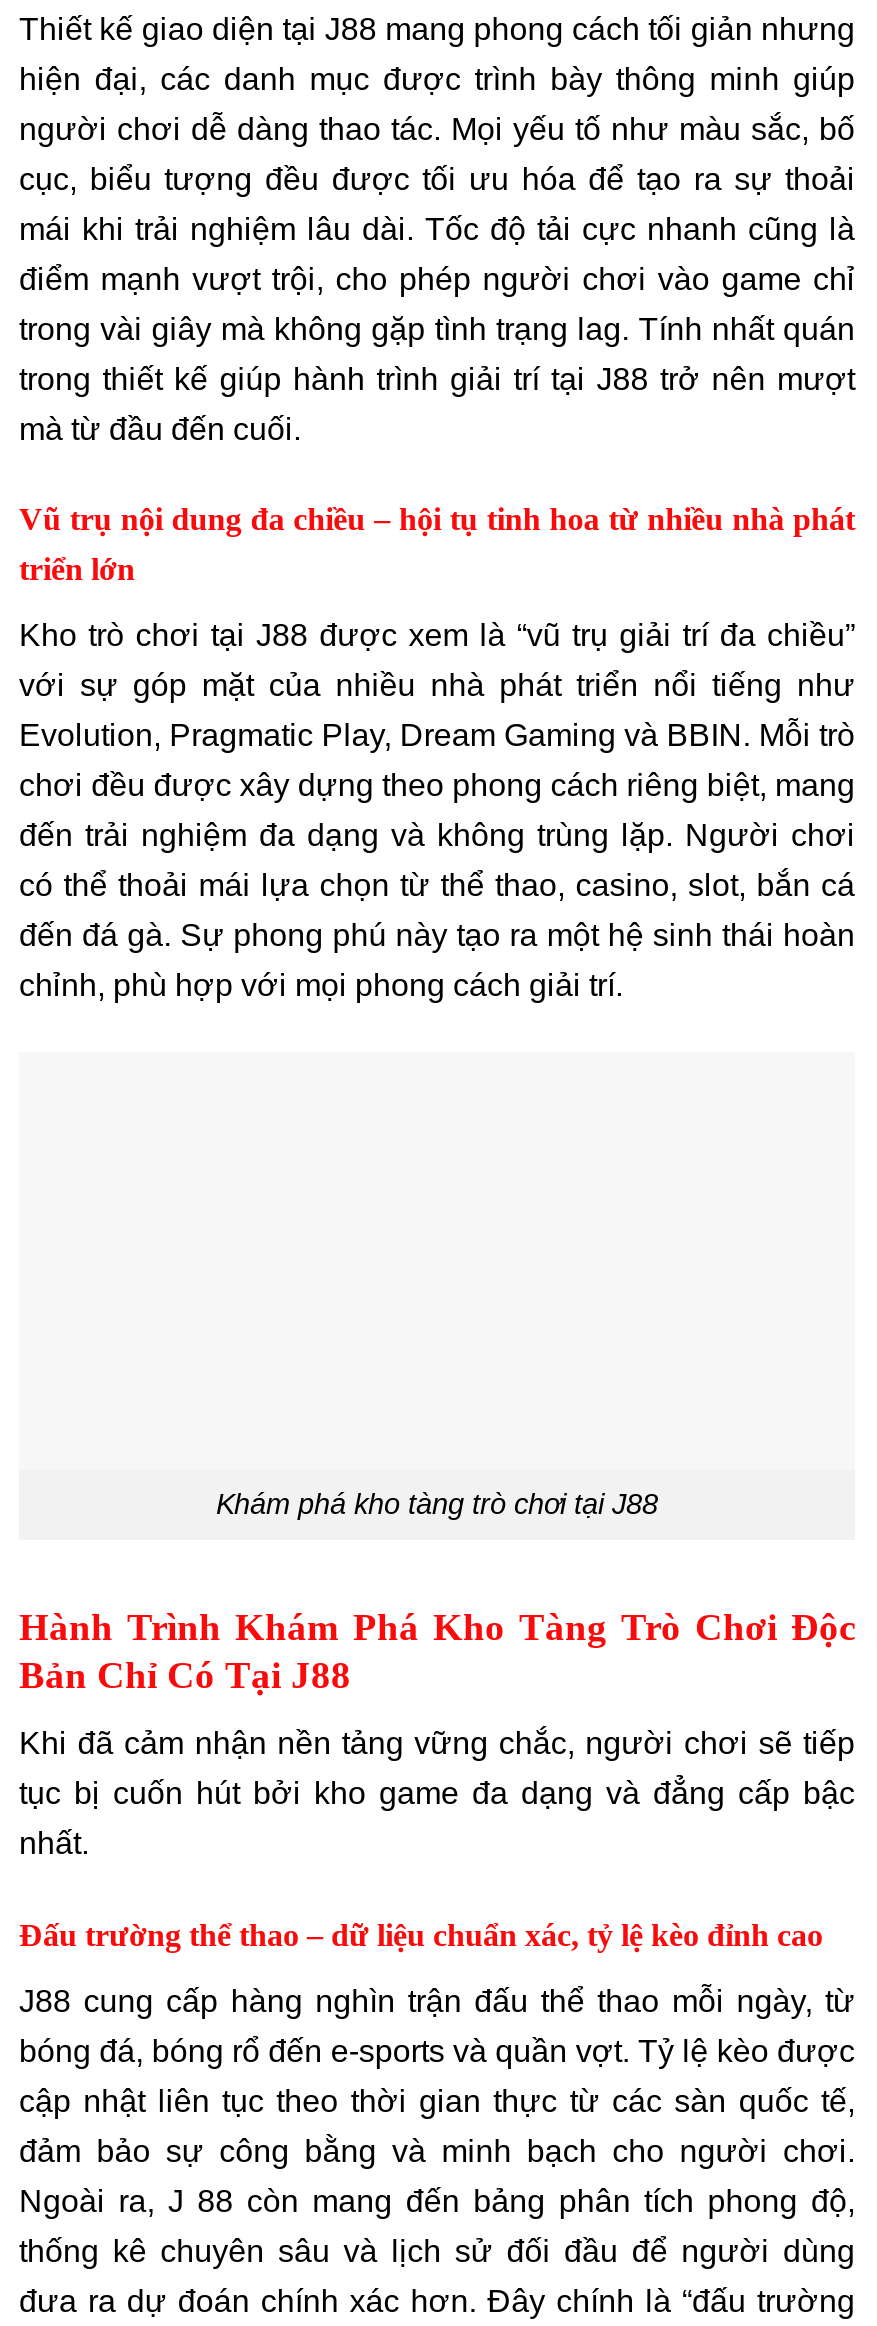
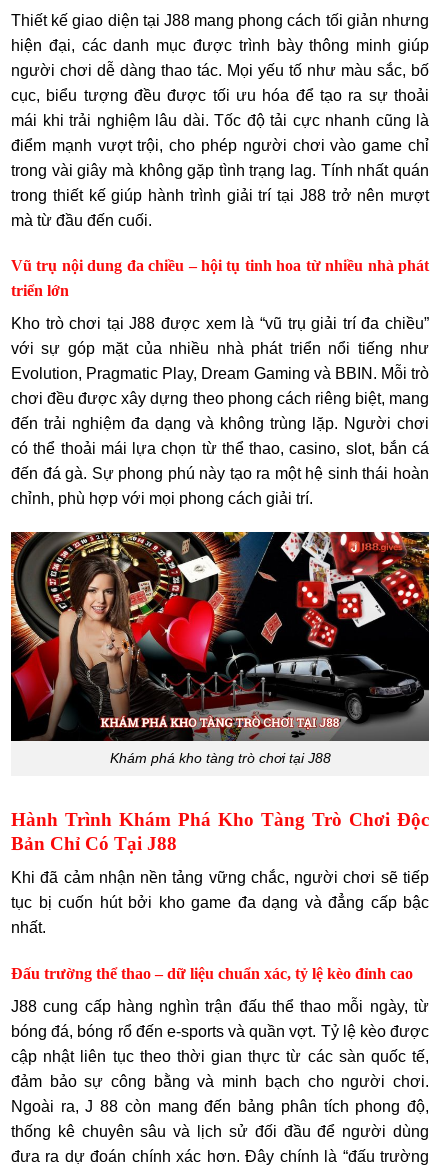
+ [image]
